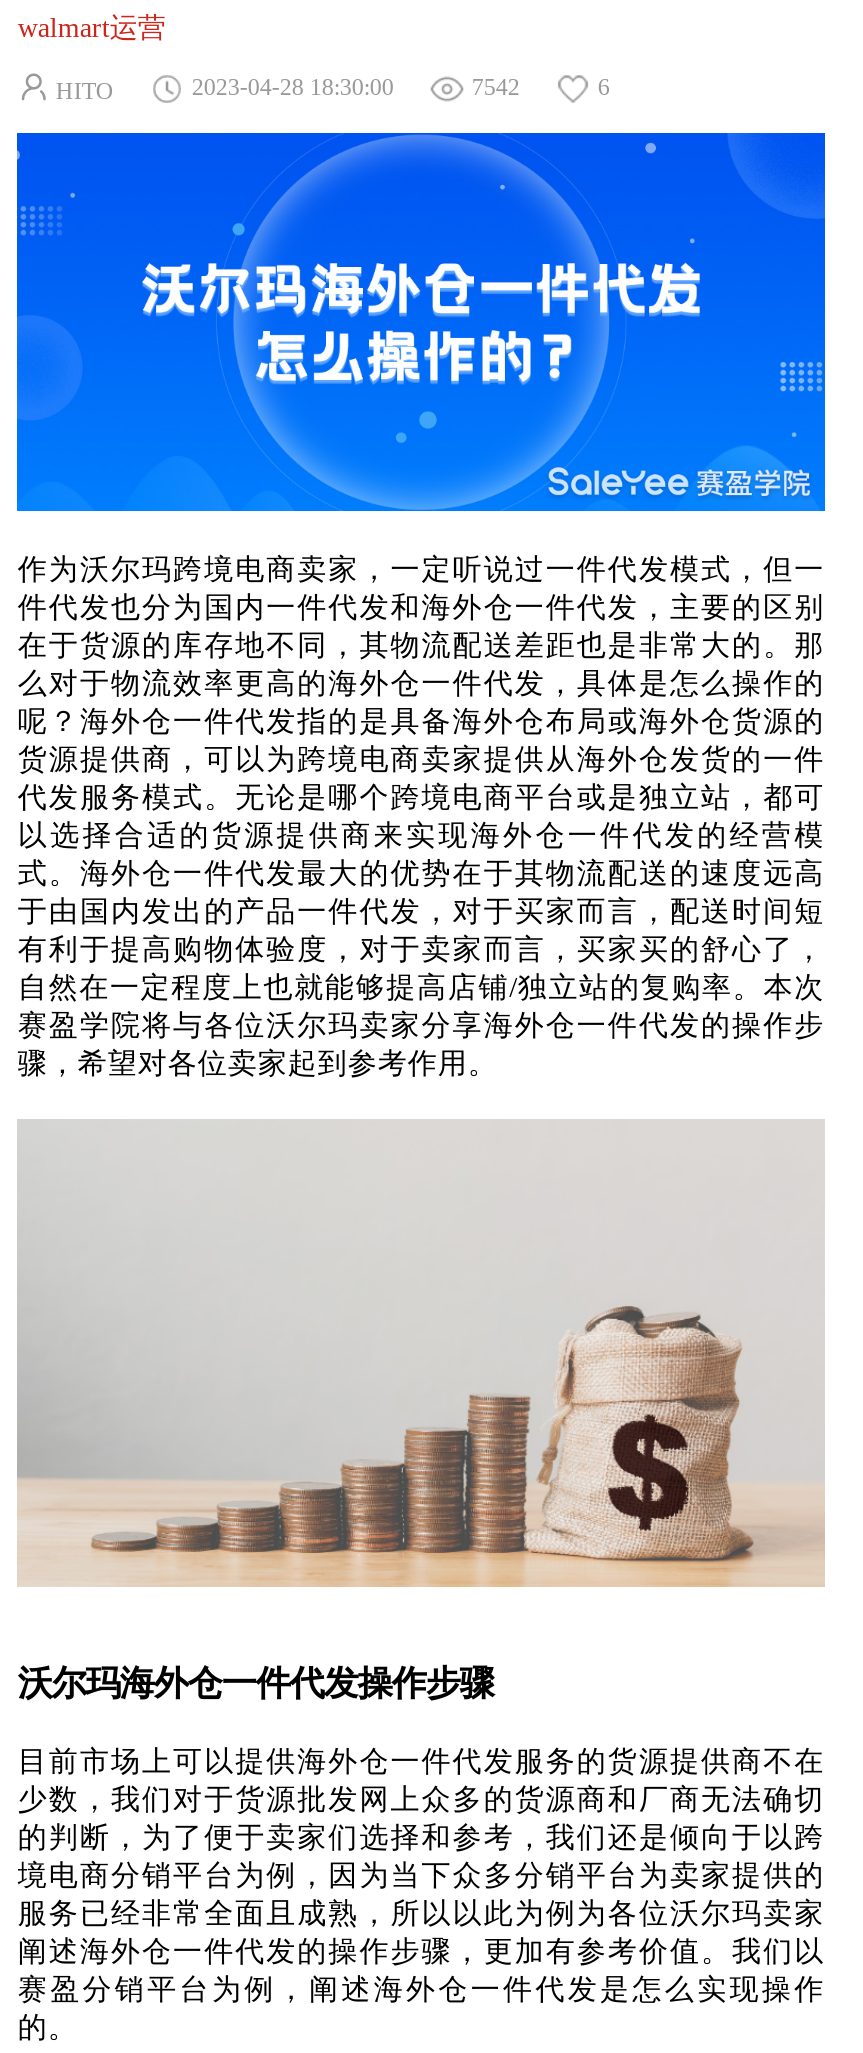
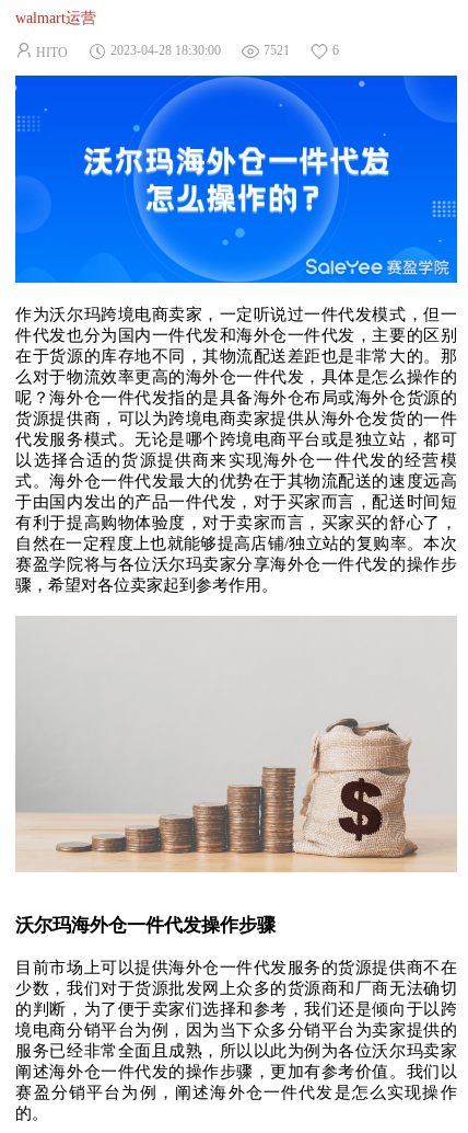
- 7542
+ 7521
